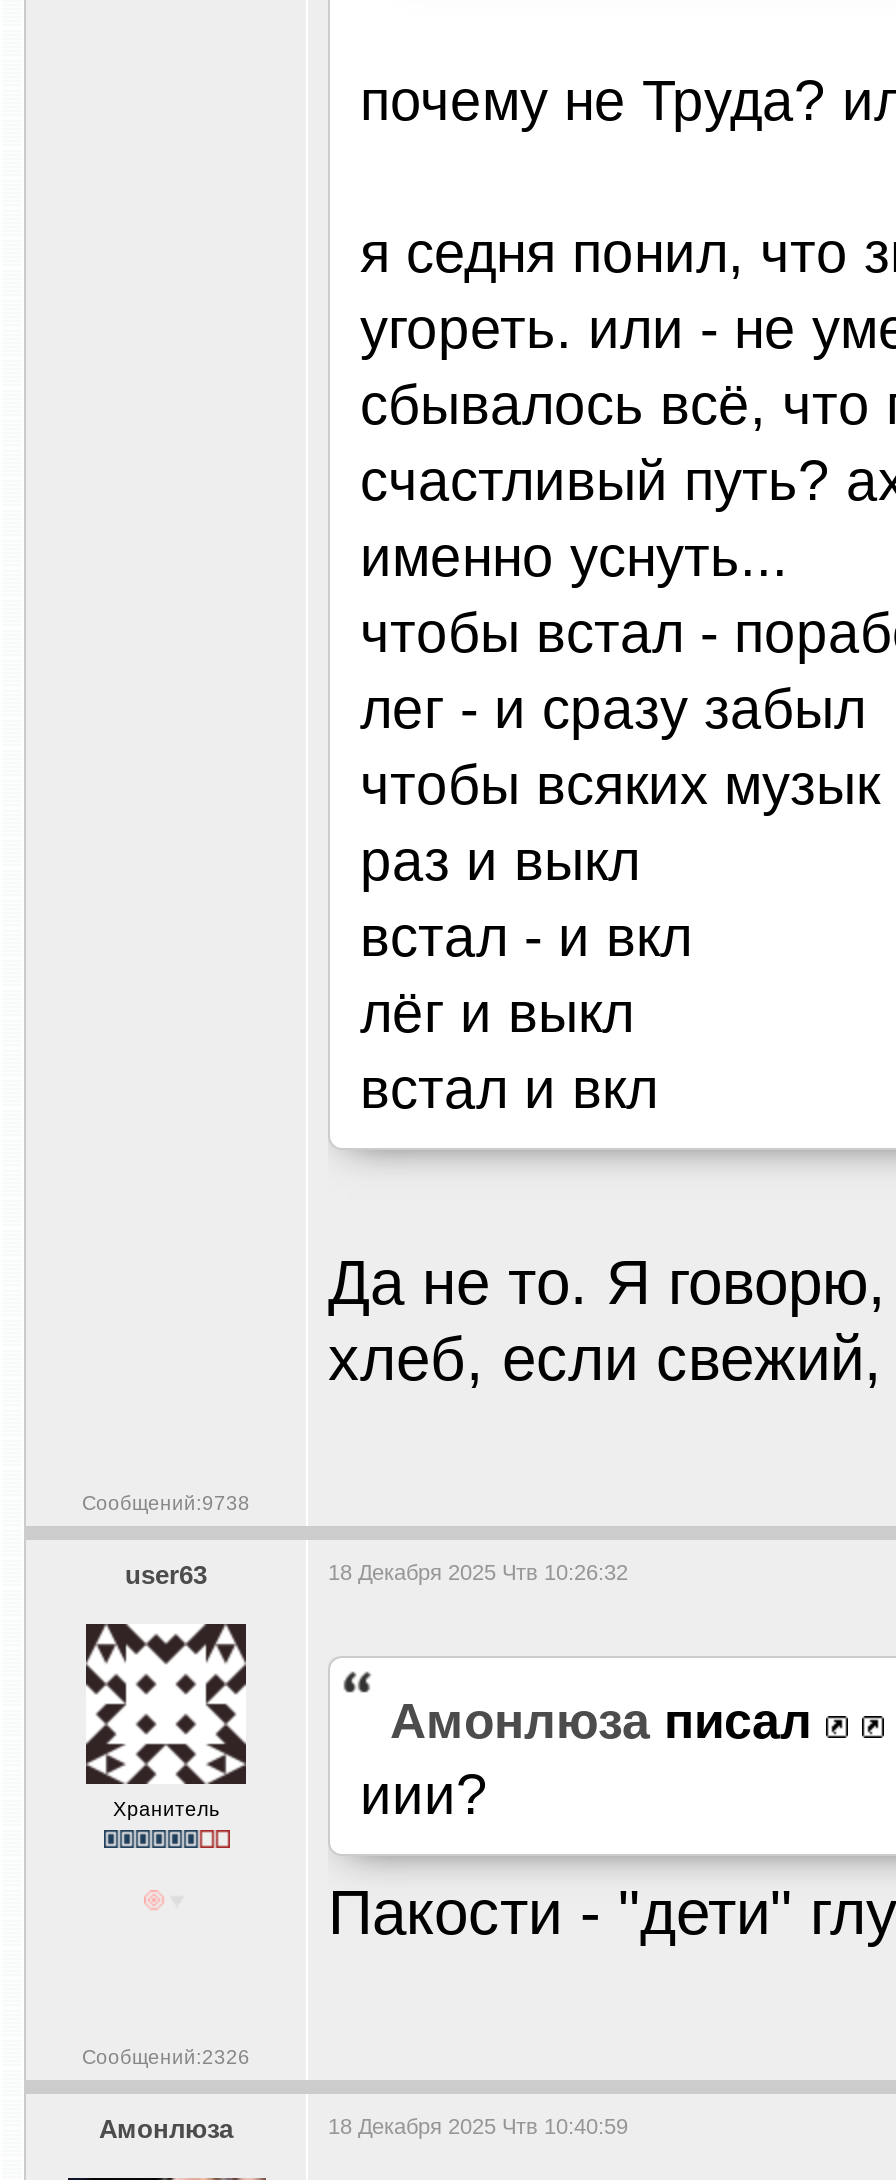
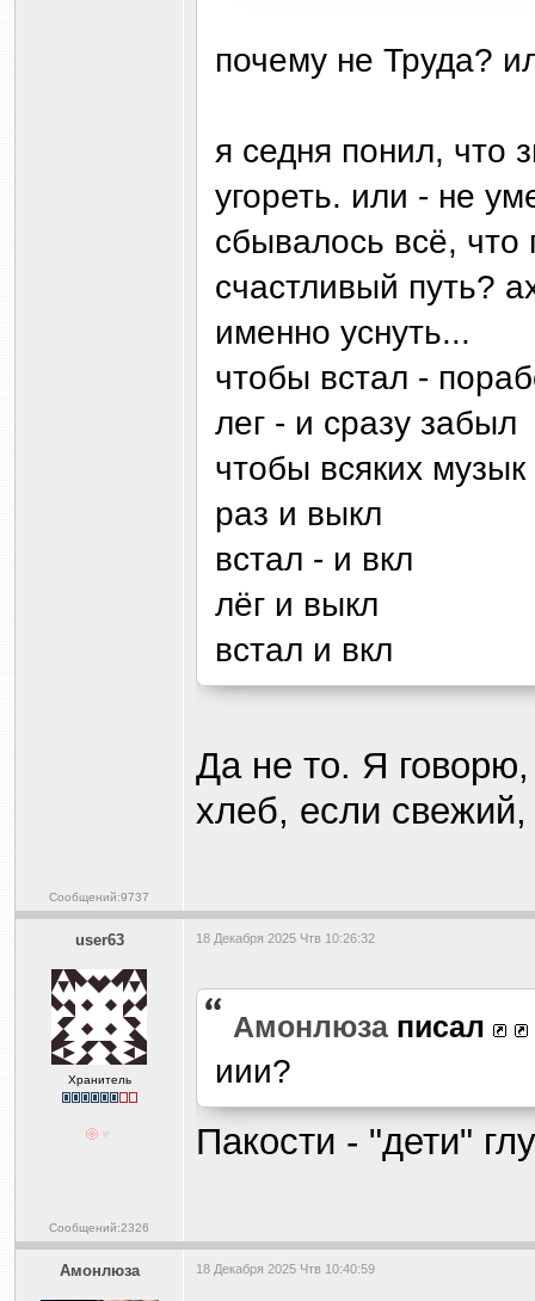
- Сообщений:9738
+ Сообщений:9737
